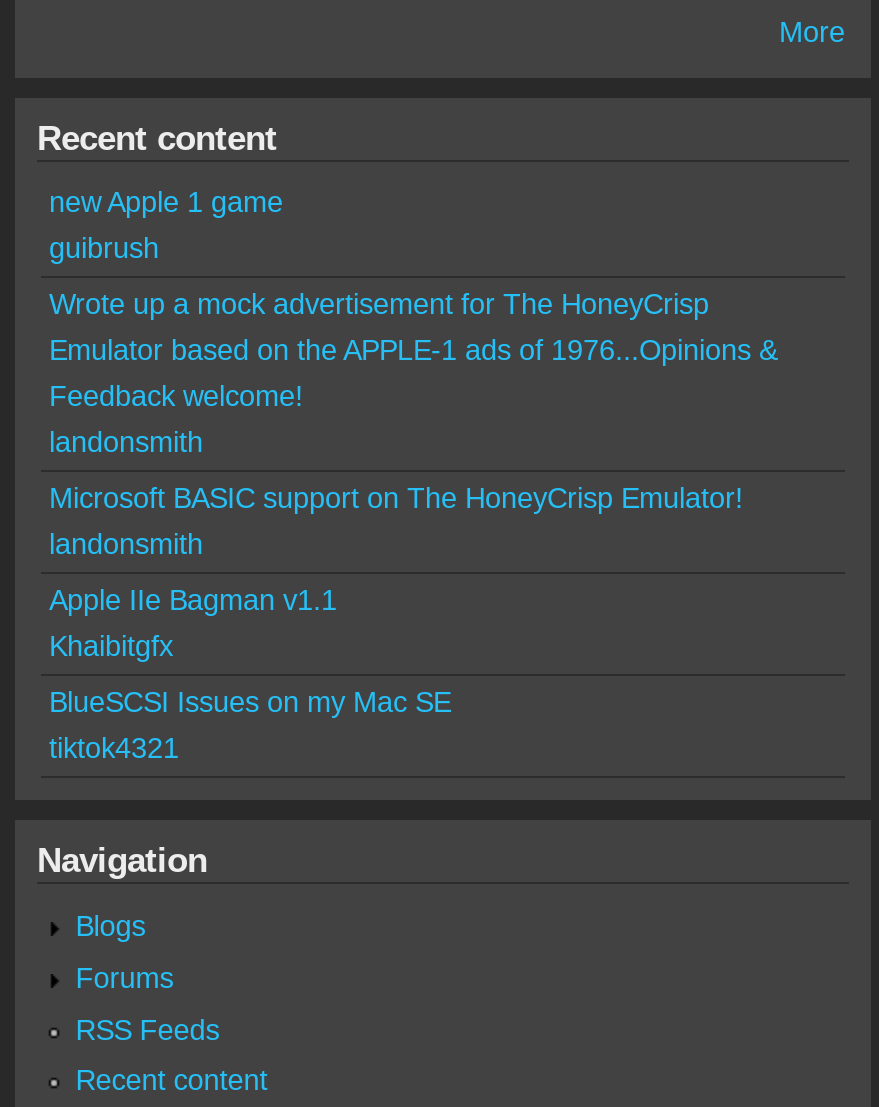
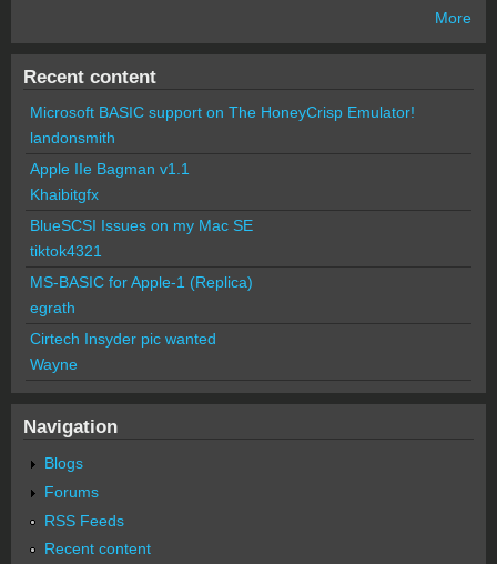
- new Apple 1 game
- guibrush
- Wrote up a mock advertisement for The HoneyCrisp
- Emulator based on the APPLE-1 ads of 1976...Opinions &
- Feedback welcome!
- landonsmith

moved up: Microsoft BASIC support on The HoneyCrisp Emulator! | landonsmith | Apple IIe Bagman v1.1 | Khaibitgfx | BlueSCSI Issues on my Mac SE | tiktok4321

+ MS-BASIC for Apple-1 (Replica)
+ egrath
+ Cirtech Insyder pic wanted
+ Wayne
